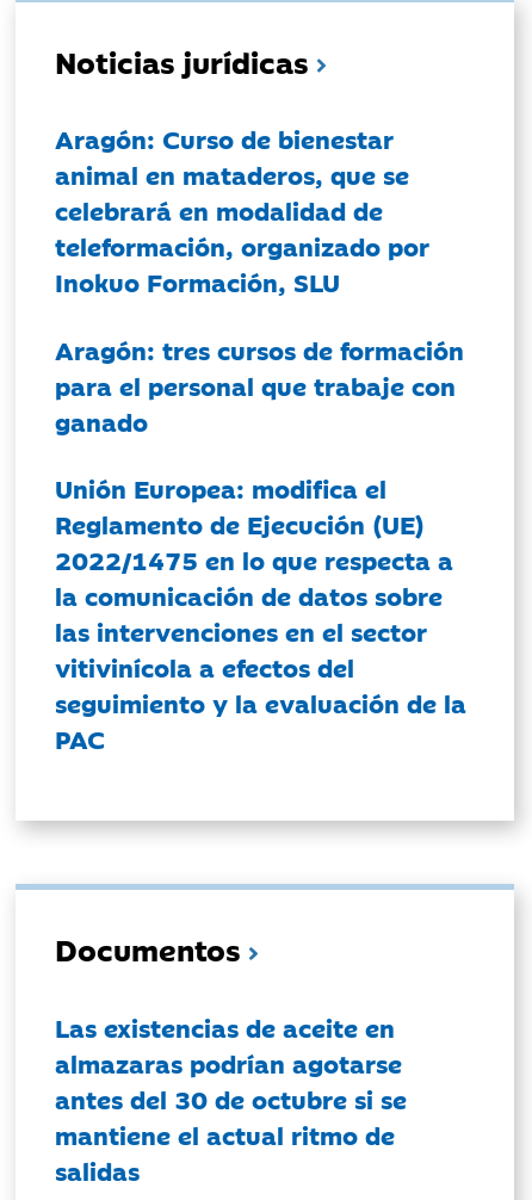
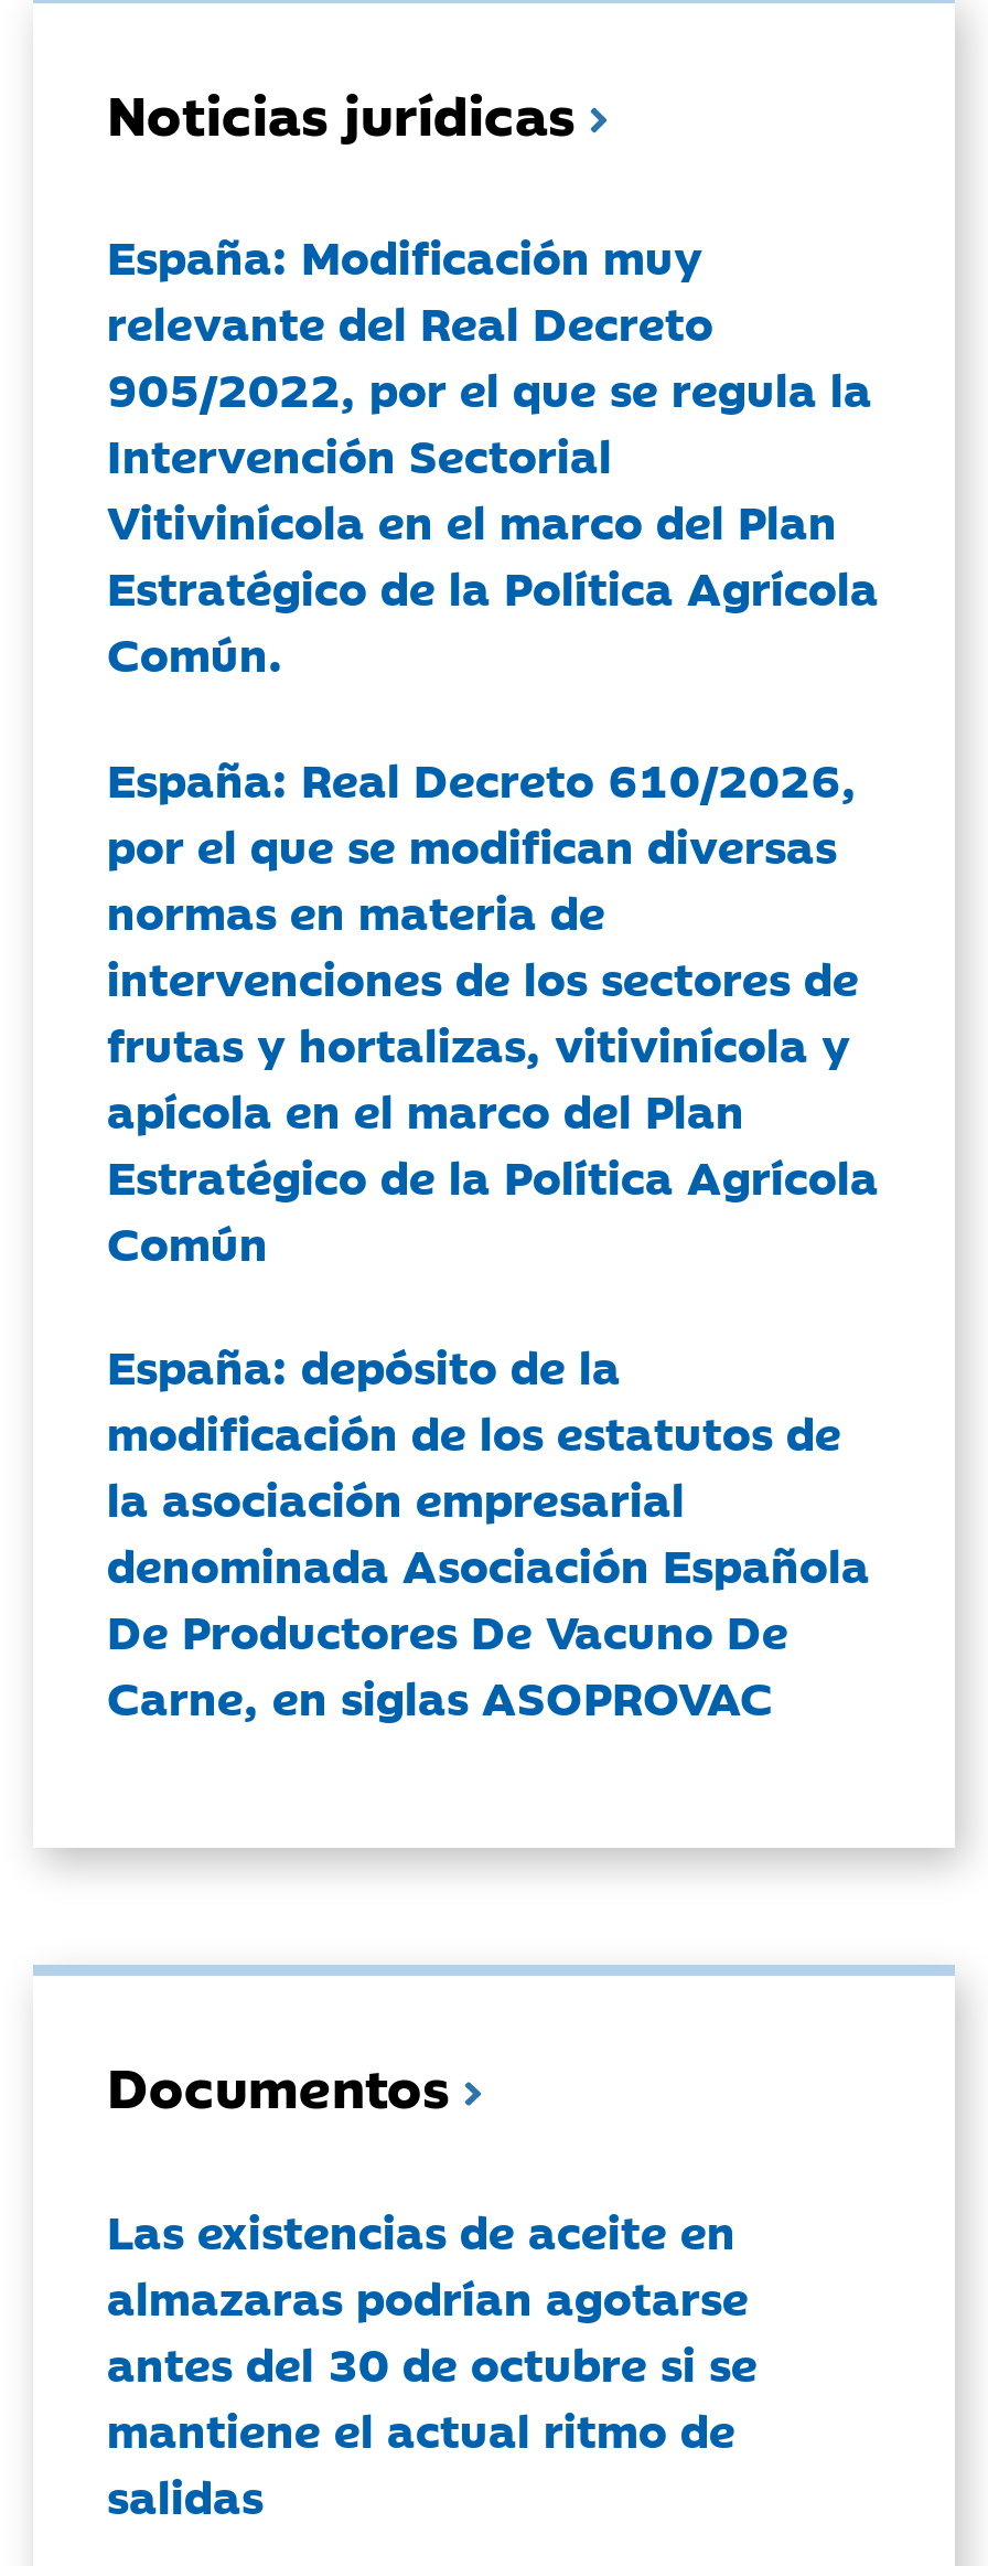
- Aragón: Curso de bienestar
- animal en mataderos, que se
- celebrará en modalidad de
- teleformación, organizado por
- Inokuo Formación, SLU
+ España: Modificación muy
+ relevante del Real Decreto
+ 905/2022, por el que se regula la
+ Intervención Sectorial
+ Vitivinícola en el marco del Plan
+ Estratégico de la Política Agrícola
+ Común.

- Aragón: tres cursos de formación
- para el personal que trabaje con
- ganado
+ España: Real Decreto 610/2026,
+ por el que se modifican diversas
+ normas en materia de
+ intervenciones de los sectores de
+ frutas y hortalizas, vitivinícola y
+ apícola en el marco del Plan
+ Estratégico de la Política Agrícola
+ Común

- Unión Europea: modifica el
- Reglamento de Ejecución (UE)
- 2022/1475 en lo que respecta a
- la comunicación de datos sobre
- las intervenciones en el sector
- vitivinícola a efectos del
- seguimiento y la evaluación de la
- PAC
+ España: depósito de la
+ modificación de los estatutos de
+ la asociación empresarial
+ denominada Asociación Española
+ De Productores De Vacuno De
+ Carne, en siglas ASOPROVAC
